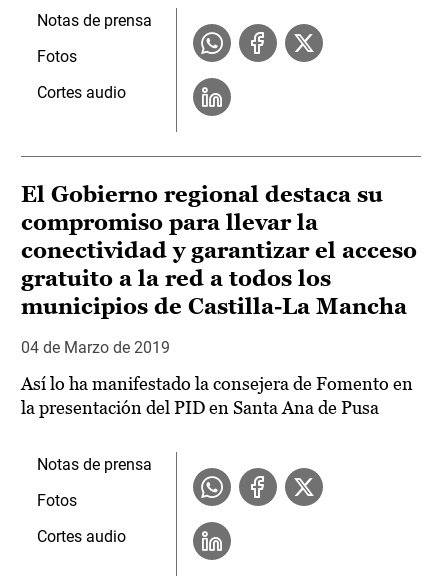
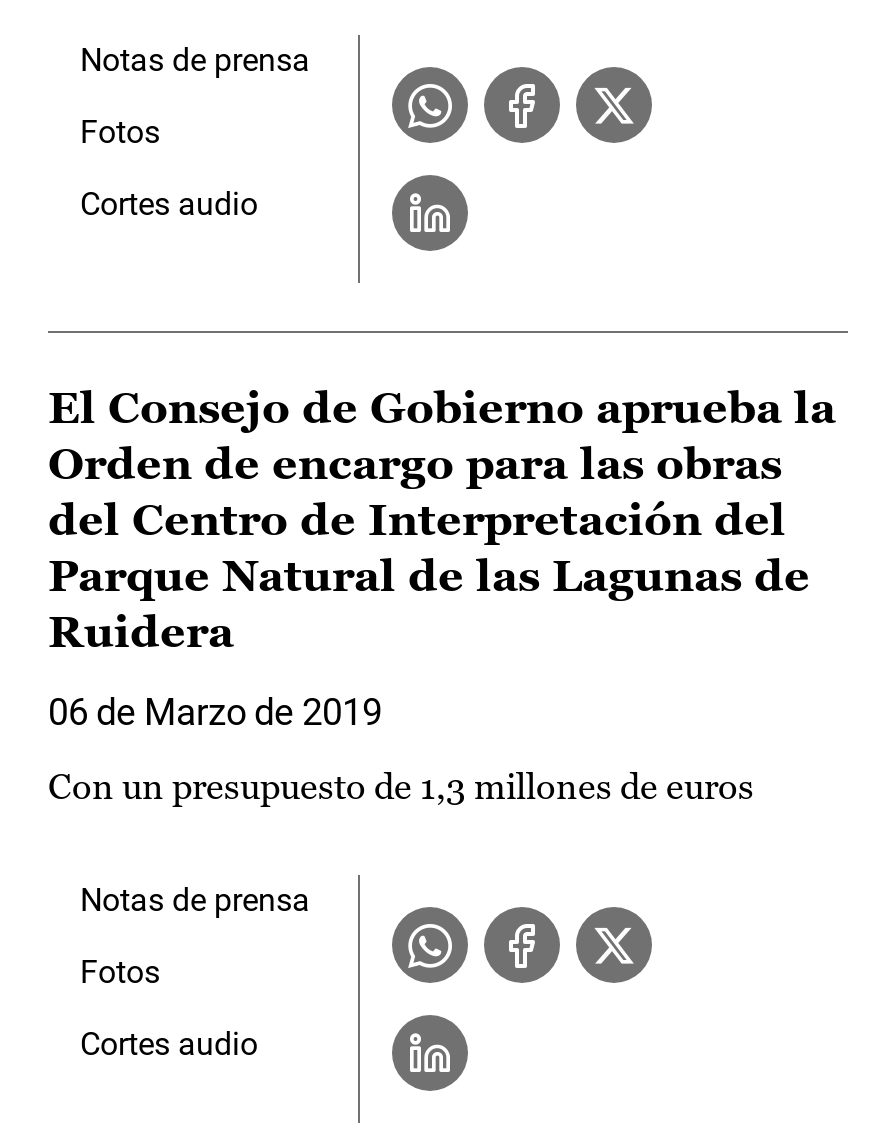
- El Gobierno regional destaca su
- compromiso para llevar la
- conectividad y garantizar el acceso
- gratuito a la red a todos los
- municipios de Castilla-La Mancha
+ El Consejo de Gobierno aprueba la
+ Orden de encargo para las obras
+ del Centro de Interpretación del
+ Parque Natural de las Lagunas de
+ Ruidera

- 04 de Marzo de 2019
+ 06 de Marzo de 2019

- Así lo ha manifestado la consejera de Fomento en
- la presentación del PID en Santa Ana de Pusa
+ Con un presupuesto de 1,3 millones de euros
